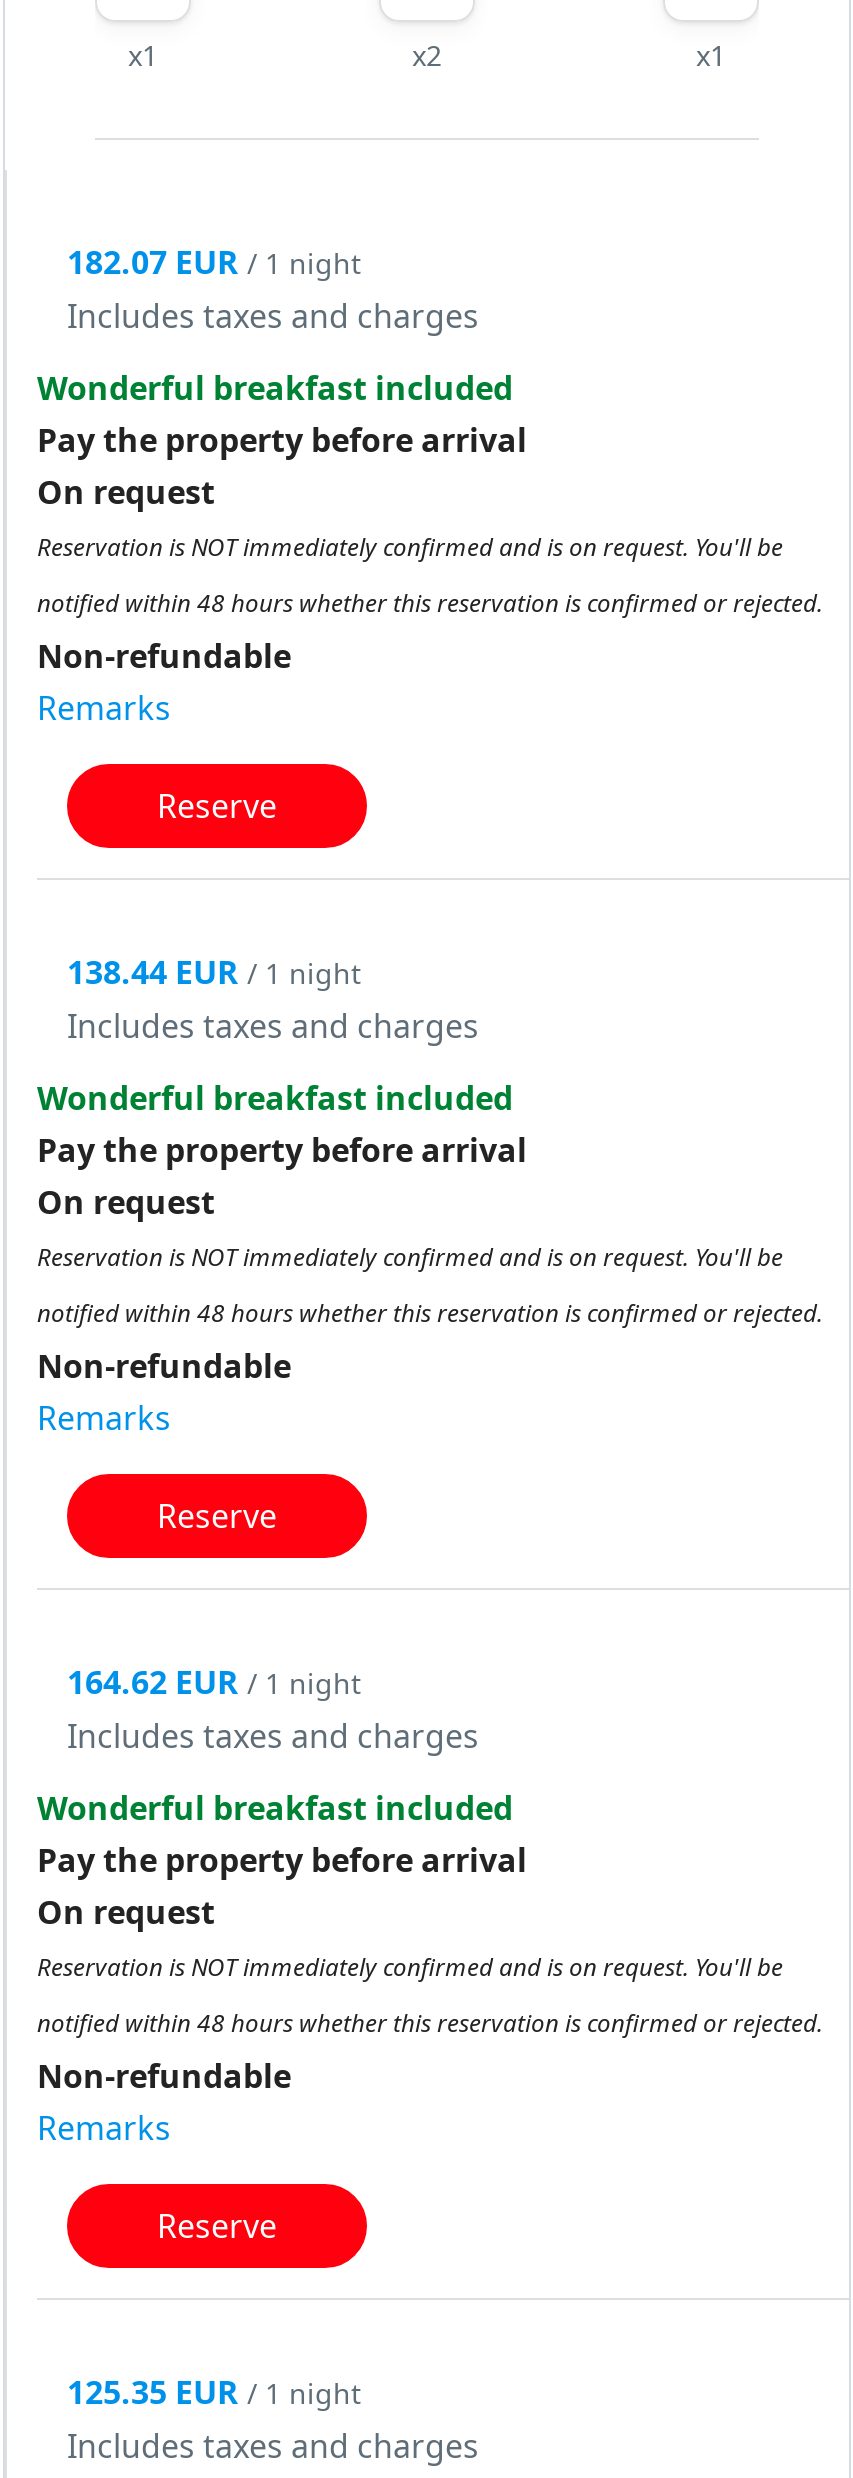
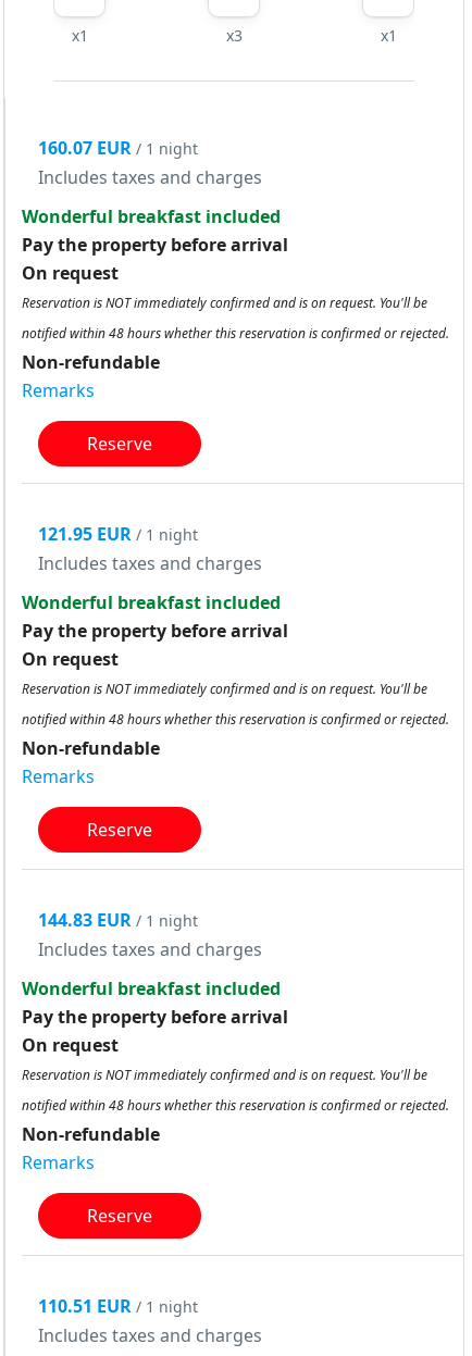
- x2
+ x3

- 182.07 EUR / 1 night
+ 160.07 EUR / 1 night

- 138.44 EUR / 1 night
+ 121.95 EUR / 1 night

- 164.62 EUR / 1 night
+ 144.83 EUR / 1 night

- 125.35 EUR / 1 night
+ 110.51 EUR / 1 night
